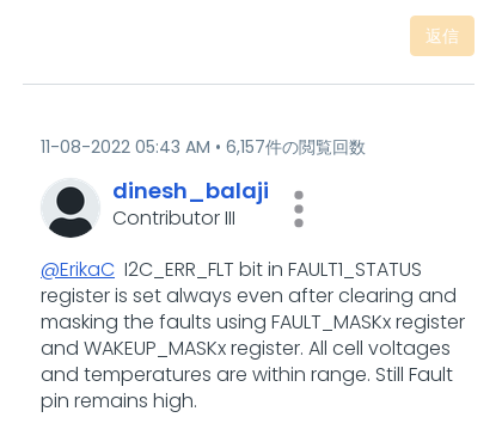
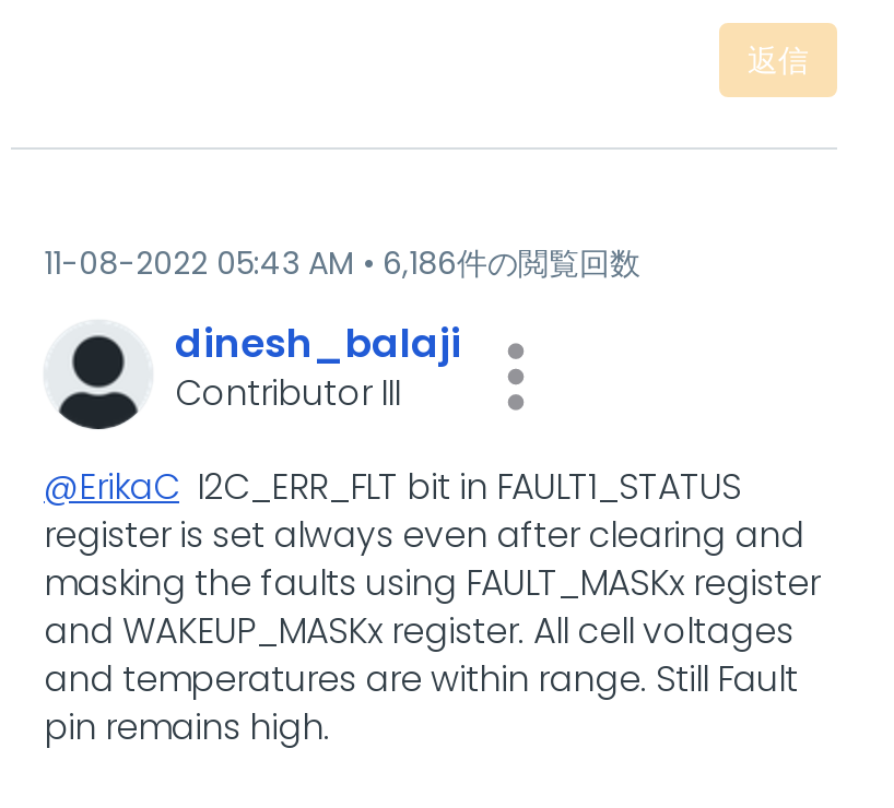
- 6,157件の閲覧回数
+ 6,186件の閲覧回数
